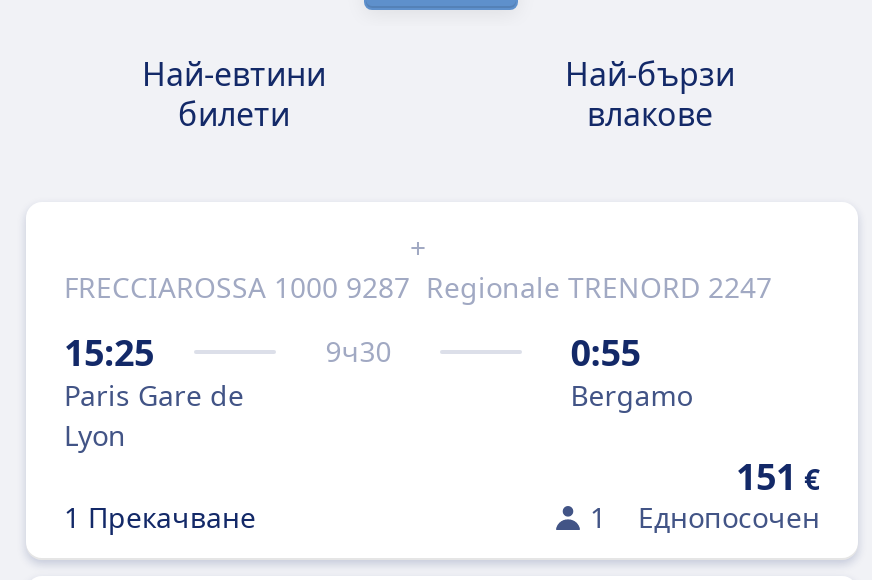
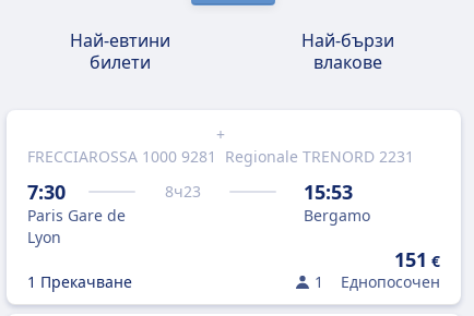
- FRECCIAROSSA 1000 9287
+ FRECCIAROSSA 1000 9281

- Regionale TRENORD 2247
+ Regionale TRENORD 2231

- 15:25
+ 7:30

- 9ч30
+ 8ч23

- 0:55
+ 15:53
